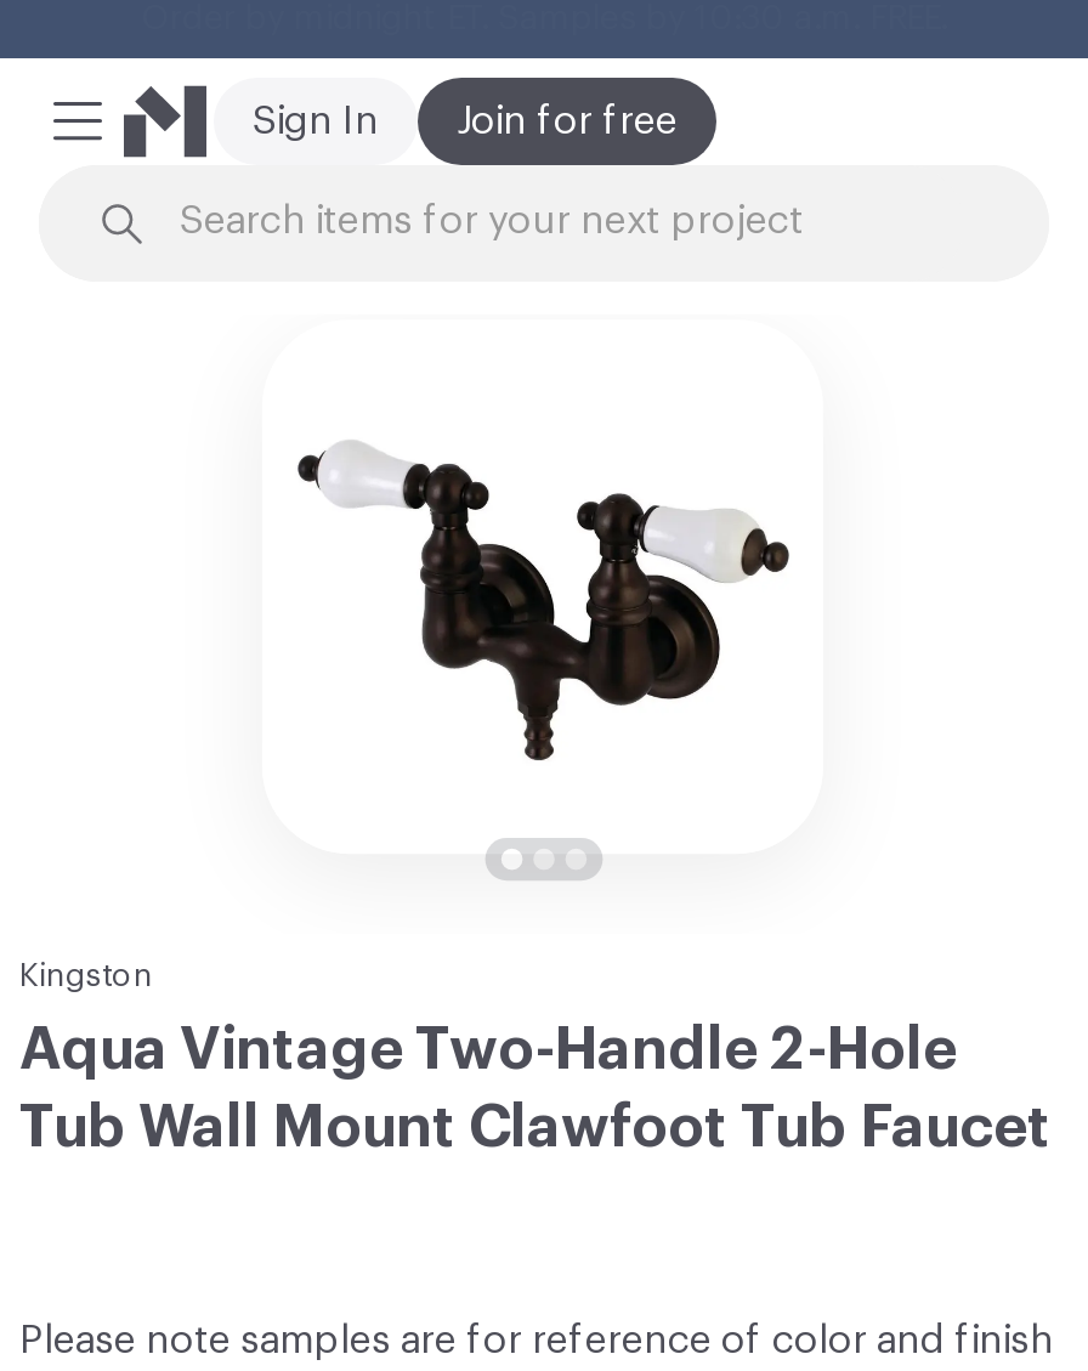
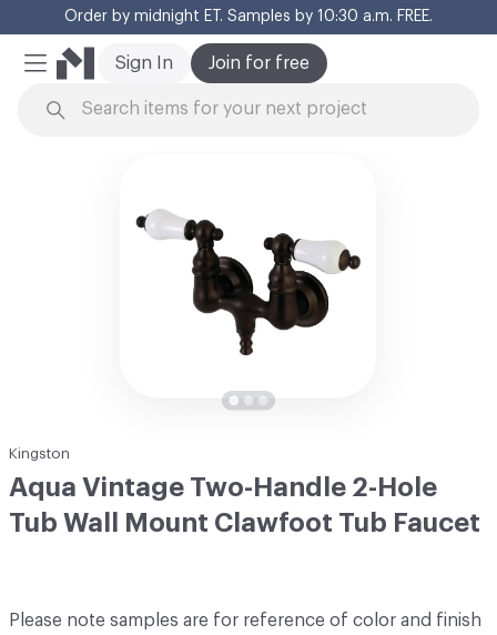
+ Order by midnight ET. Samples by 10:30 a.m. FREE.
